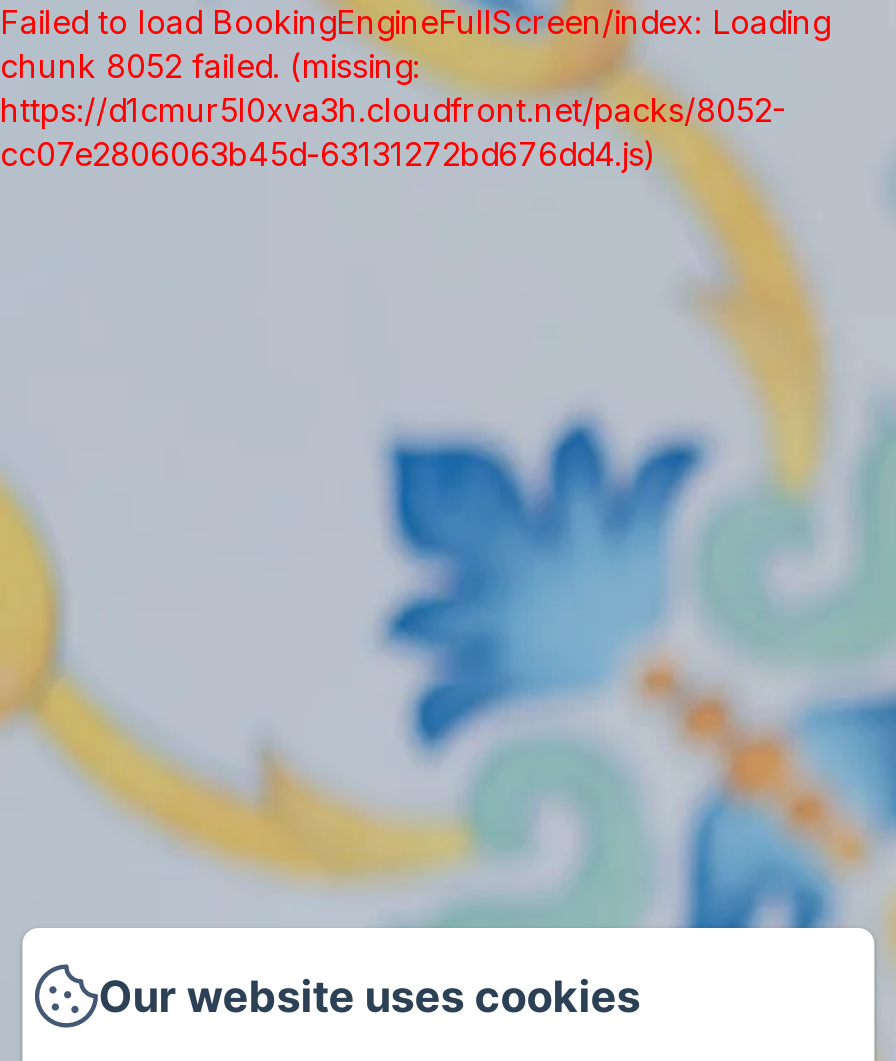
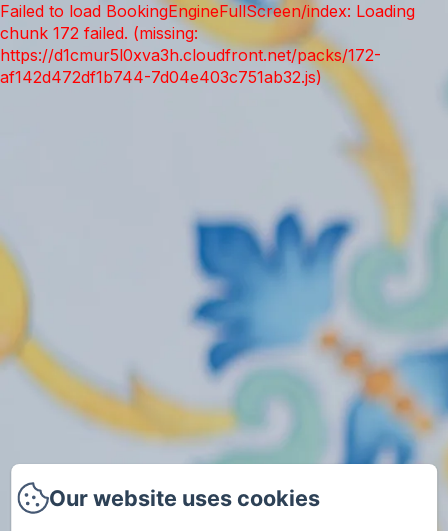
- chunk 8052 failed. (missing:
- https://d1cmur5l0xva3h.cloudfront.net/packs/8052-
- cc07e2806063b45d-63131272bd676dd4.js)
+ chunk 172 failed. (missing:
+ https://d1cmur5l0xva3h.cloudfront.net/packs/172-
+ af142d472df1b744-7d04e403c751ab32.js)
